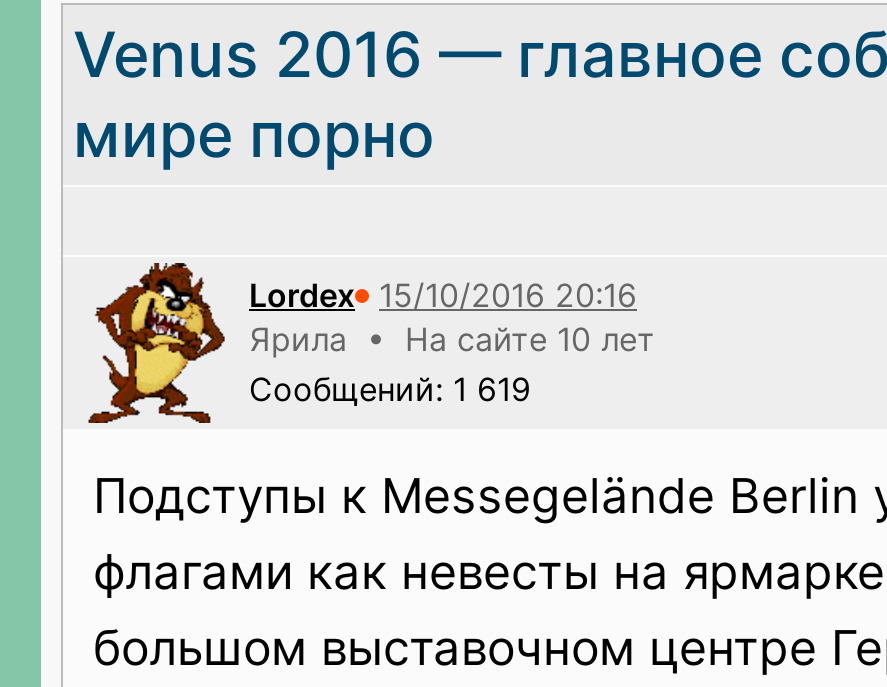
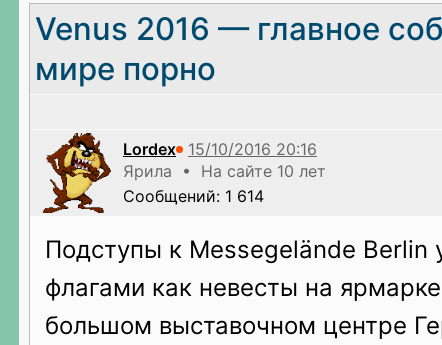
- Сообщений: 1 619
+ Сообщений: 1 614
